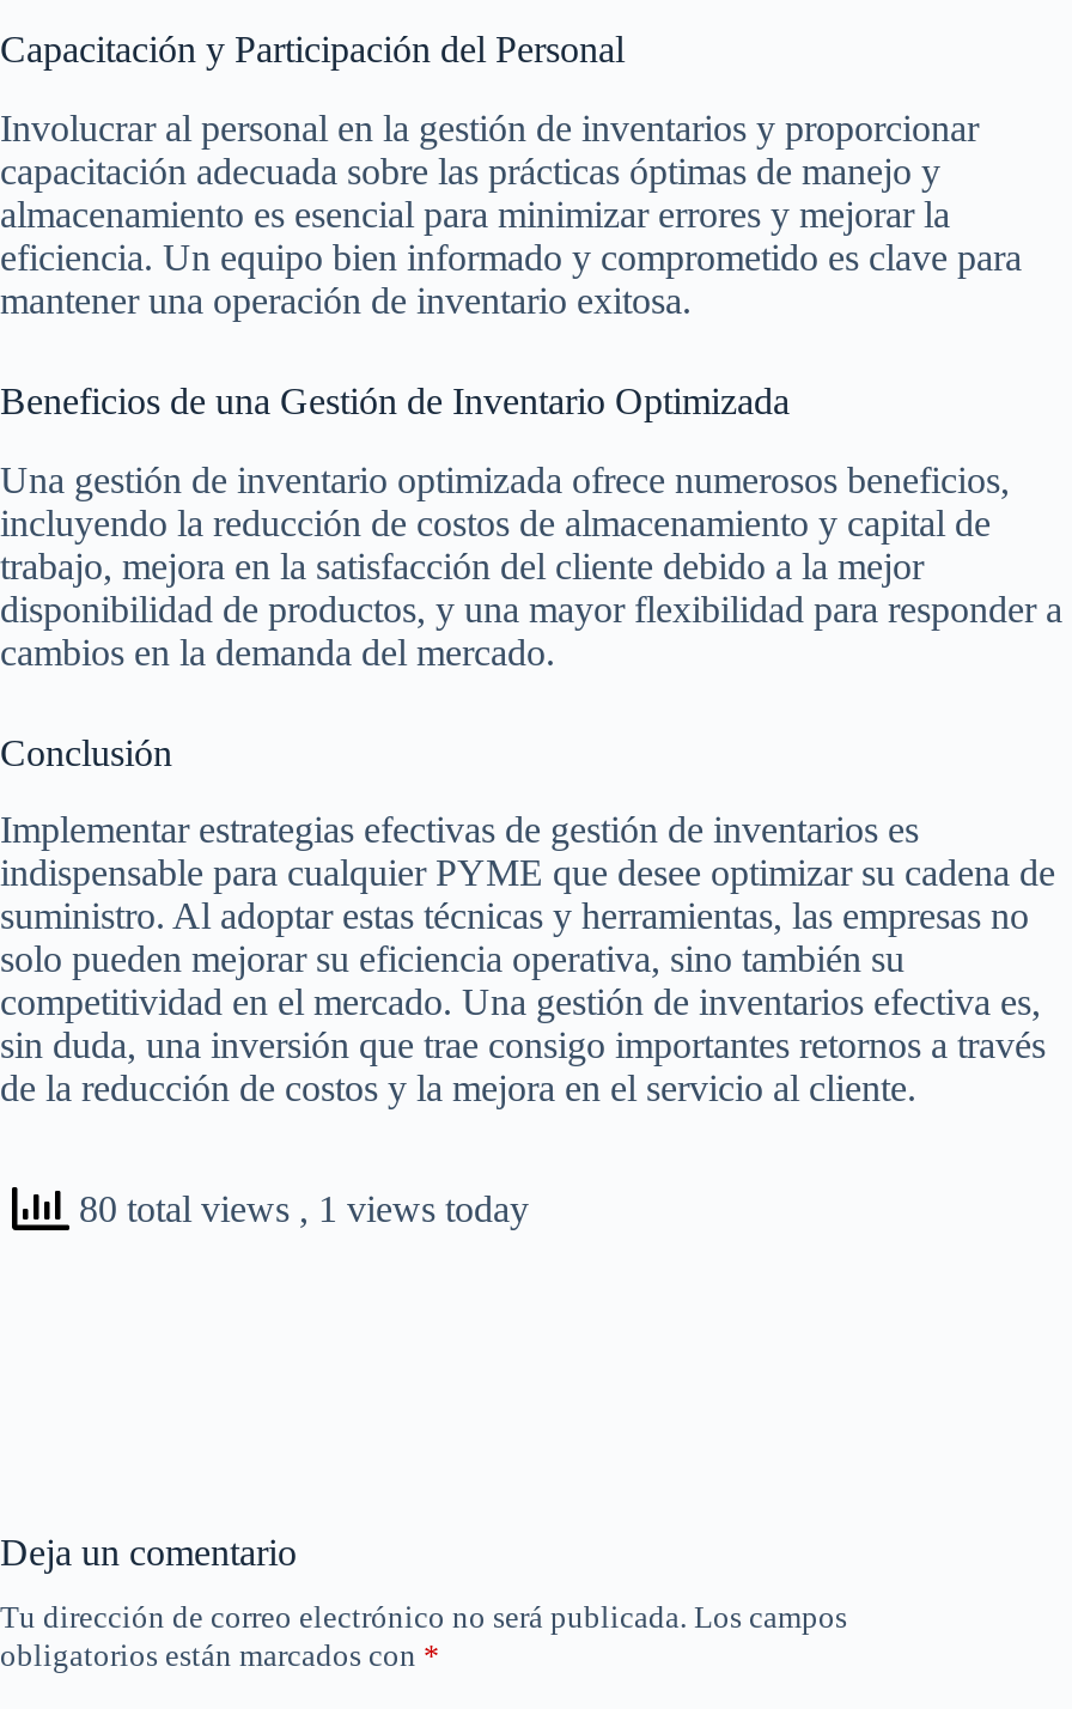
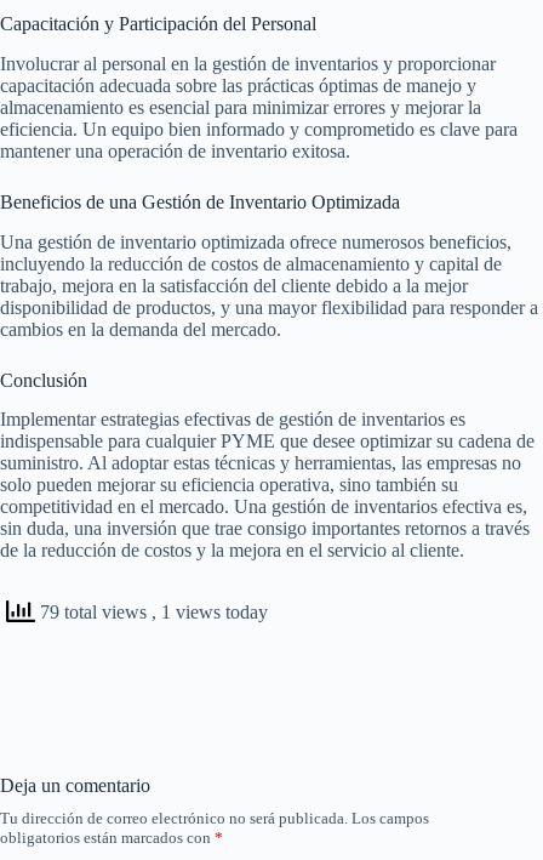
- 80 total views, 1 views today
+ 79 total views, 1 views today
